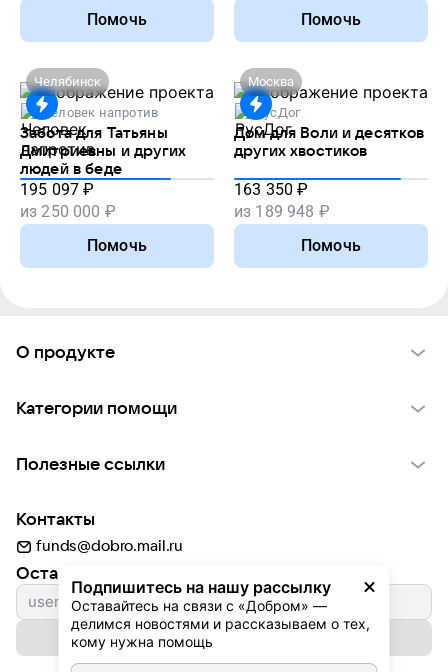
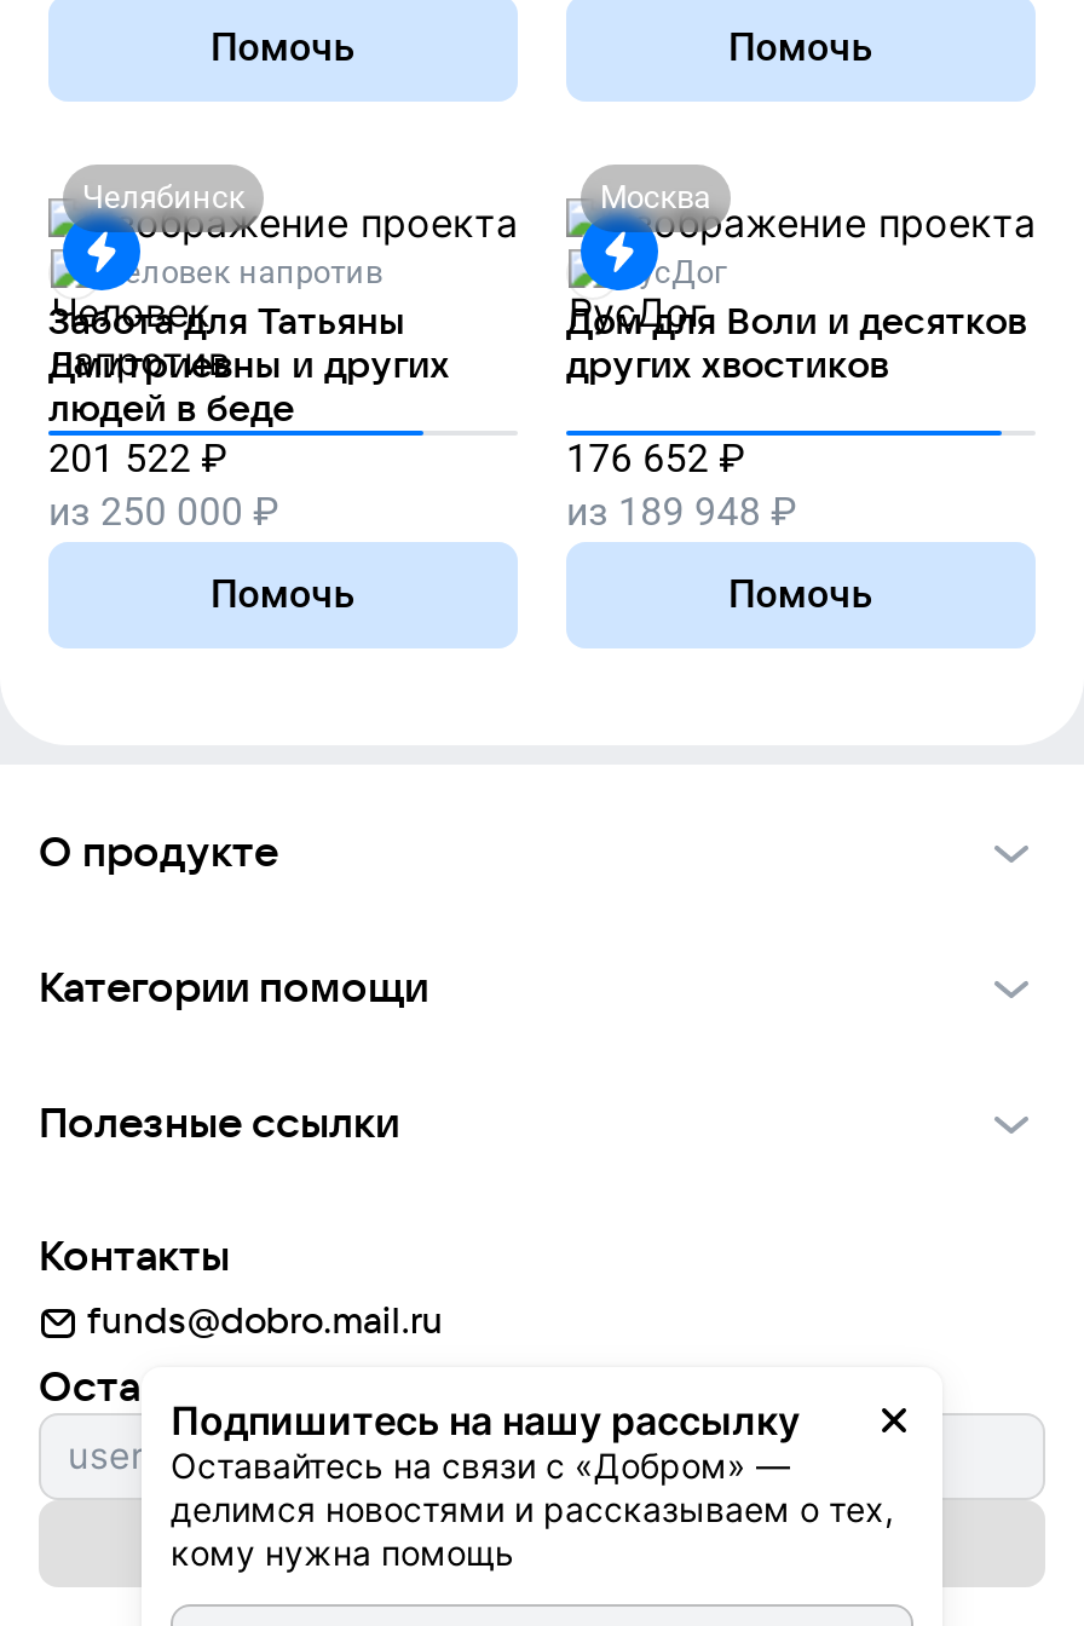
- 195 097 ₽
+ 201 522 ₽

- 163 350 ₽
+ 176 652 ₽
